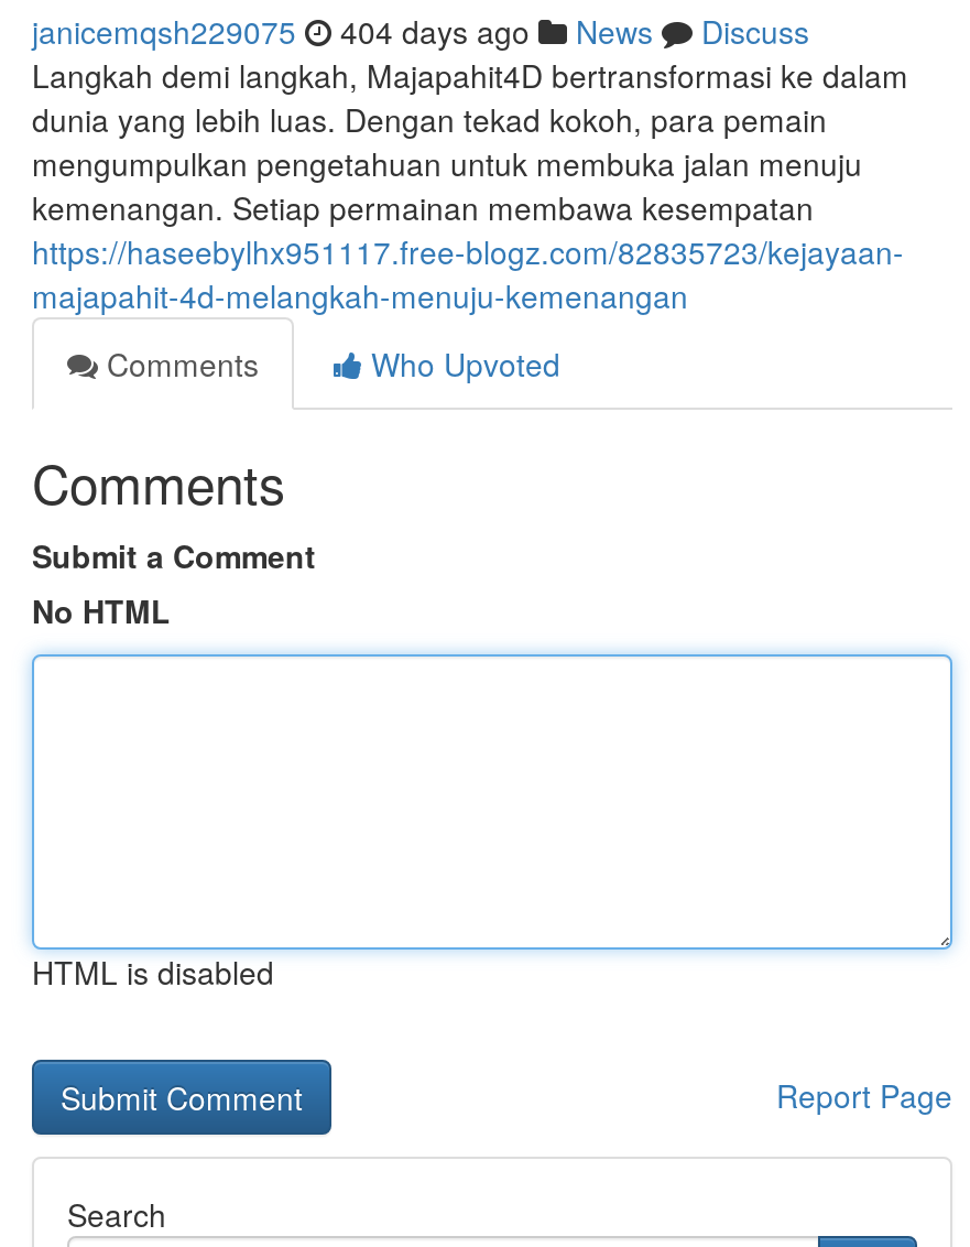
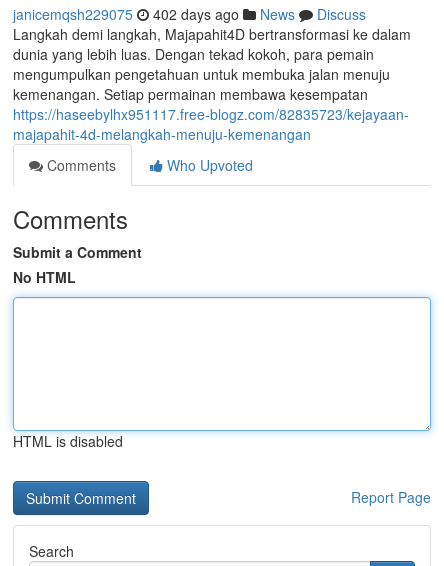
- janicemqsh229075 404 days ago News Discuss
+ janicemqsh229075 402 days ago News Discuss
